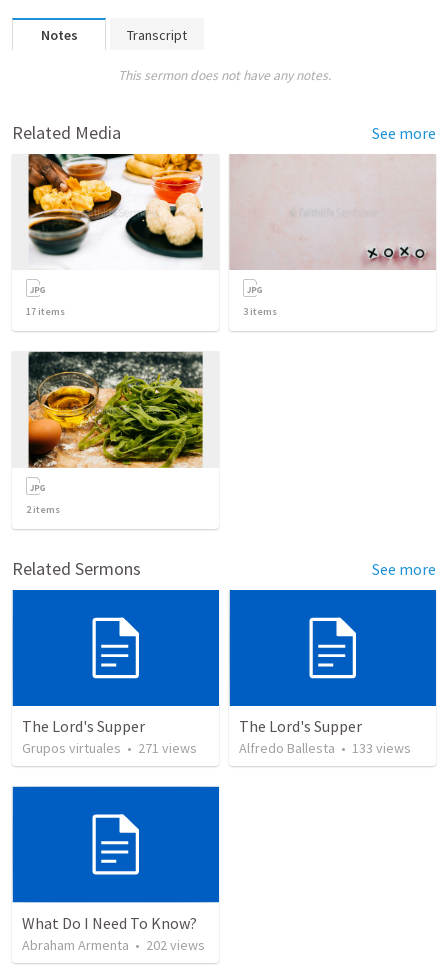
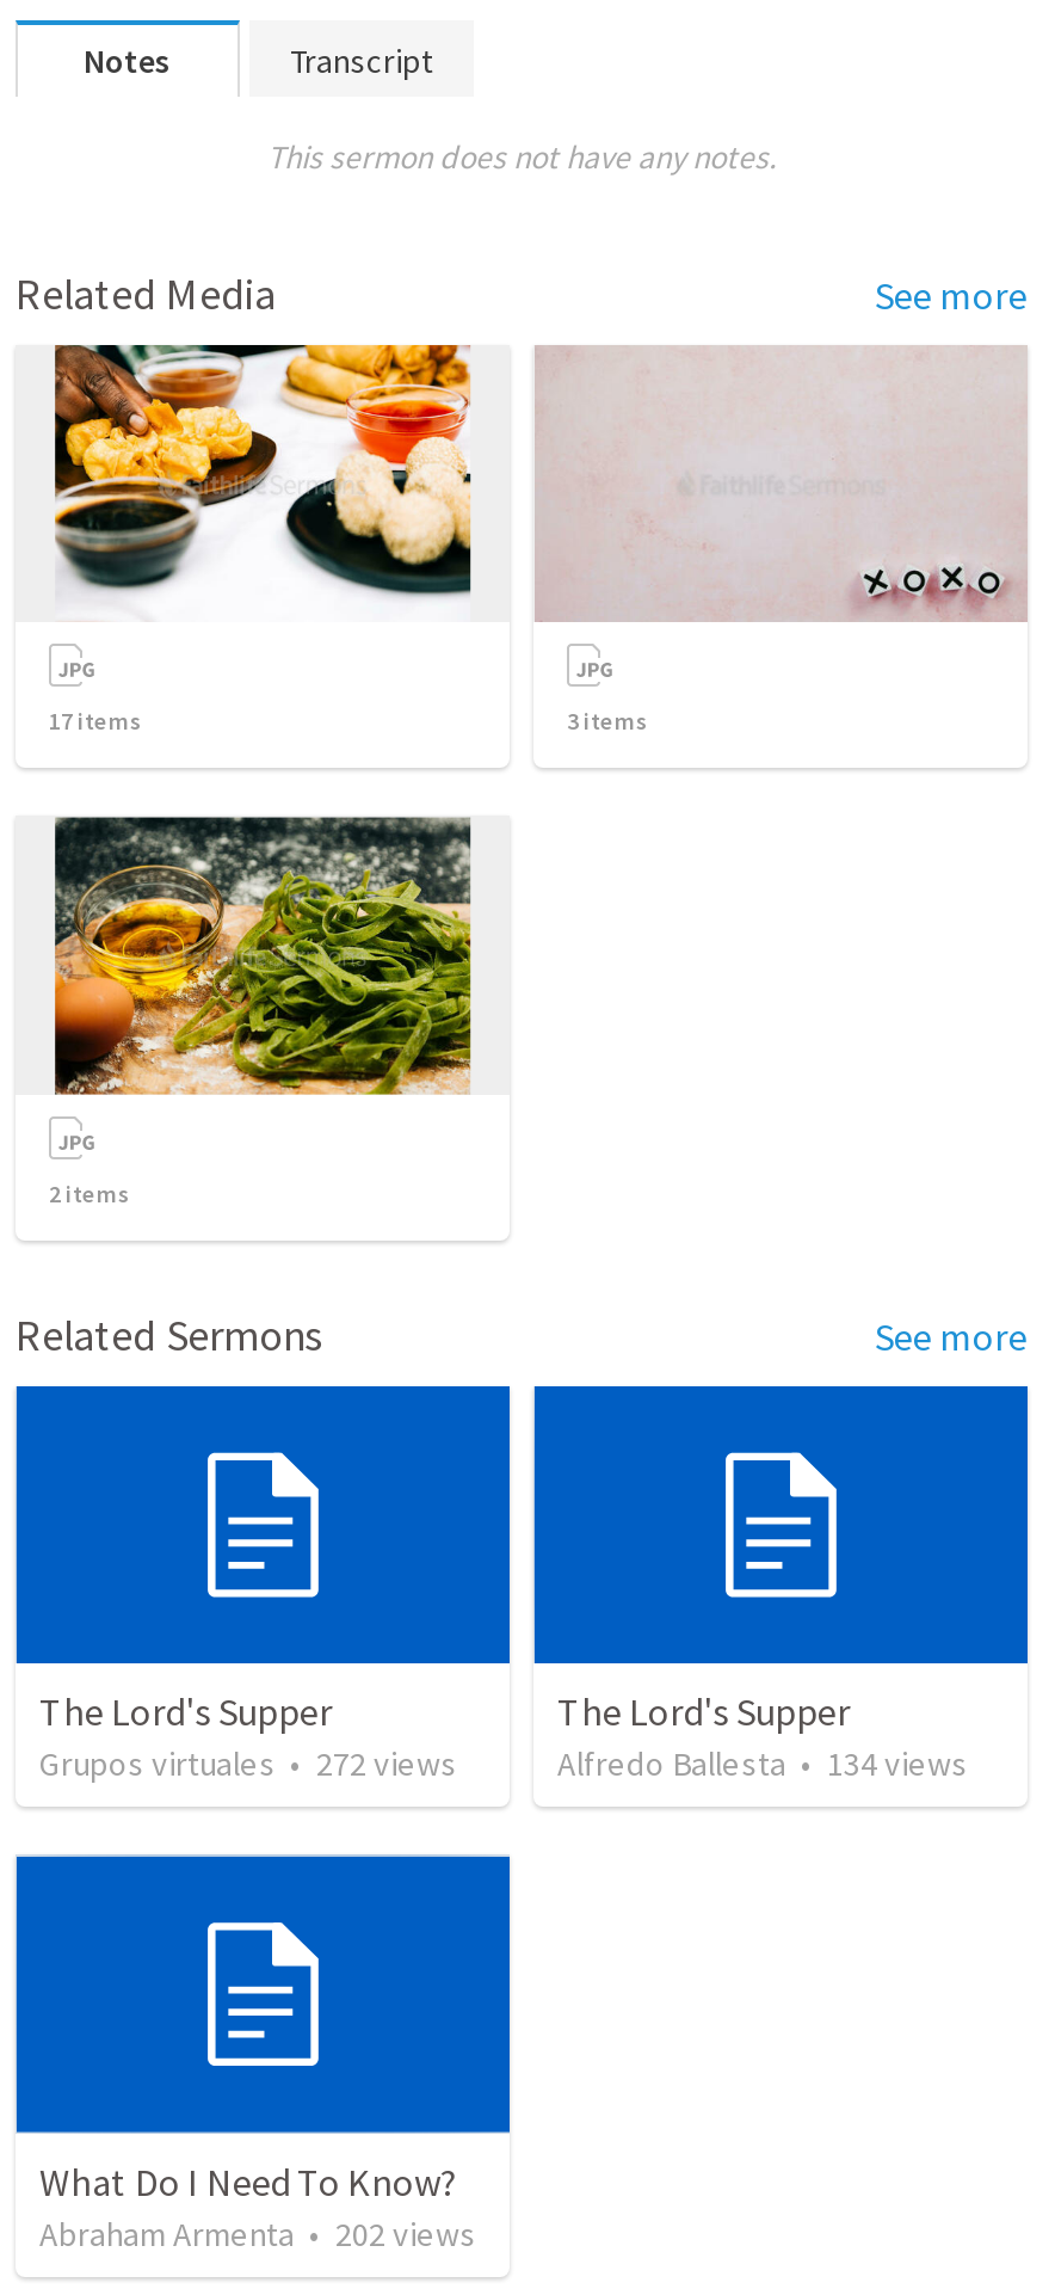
- Grupos virtuales • 271 views
+ Grupos virtuales • 272 views

- Alfredo Ballesta • 133 views
+ Alfredo Ballesta • 134 views
